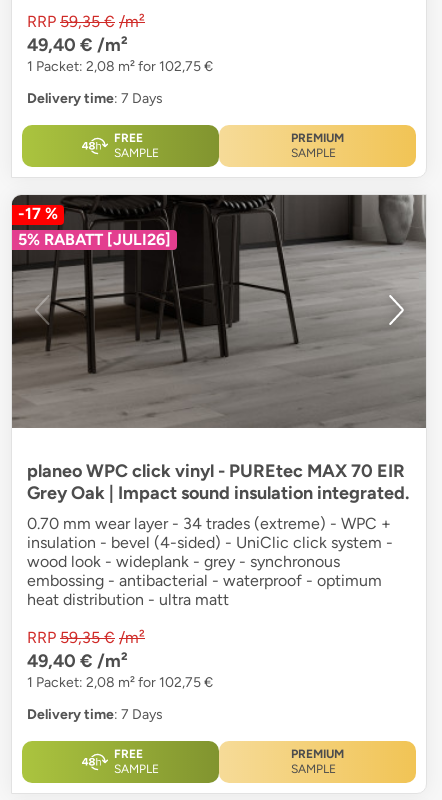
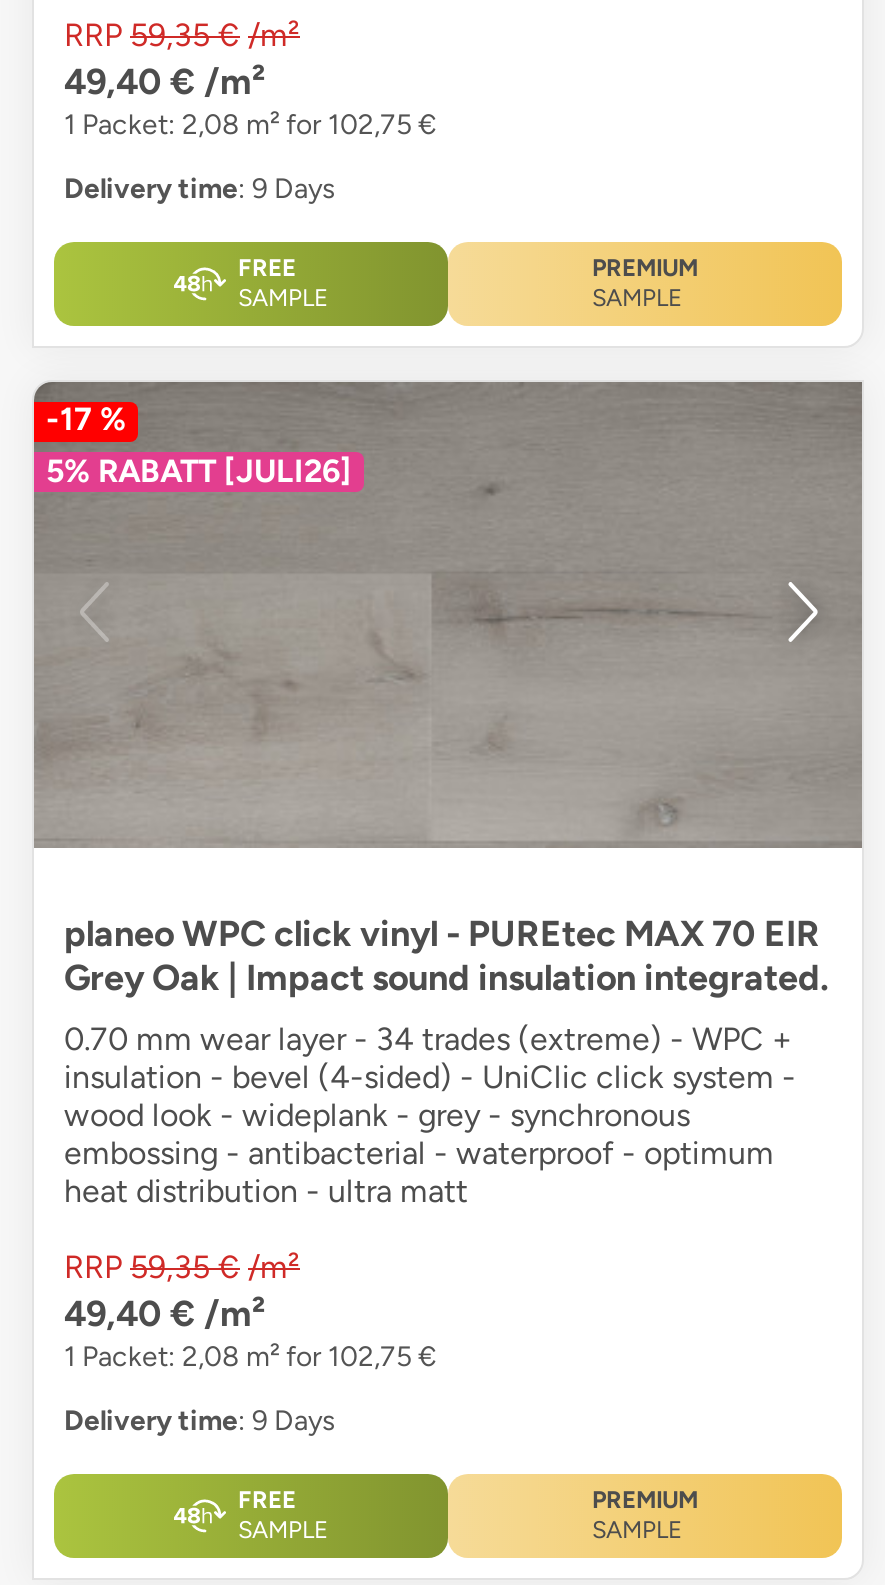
- Delivery time: 7 Days
+ Delivery time: 9 Days

- [image]
+ [image]

- Delivery time: 7 Days
+ Delivery time: 9 Days
